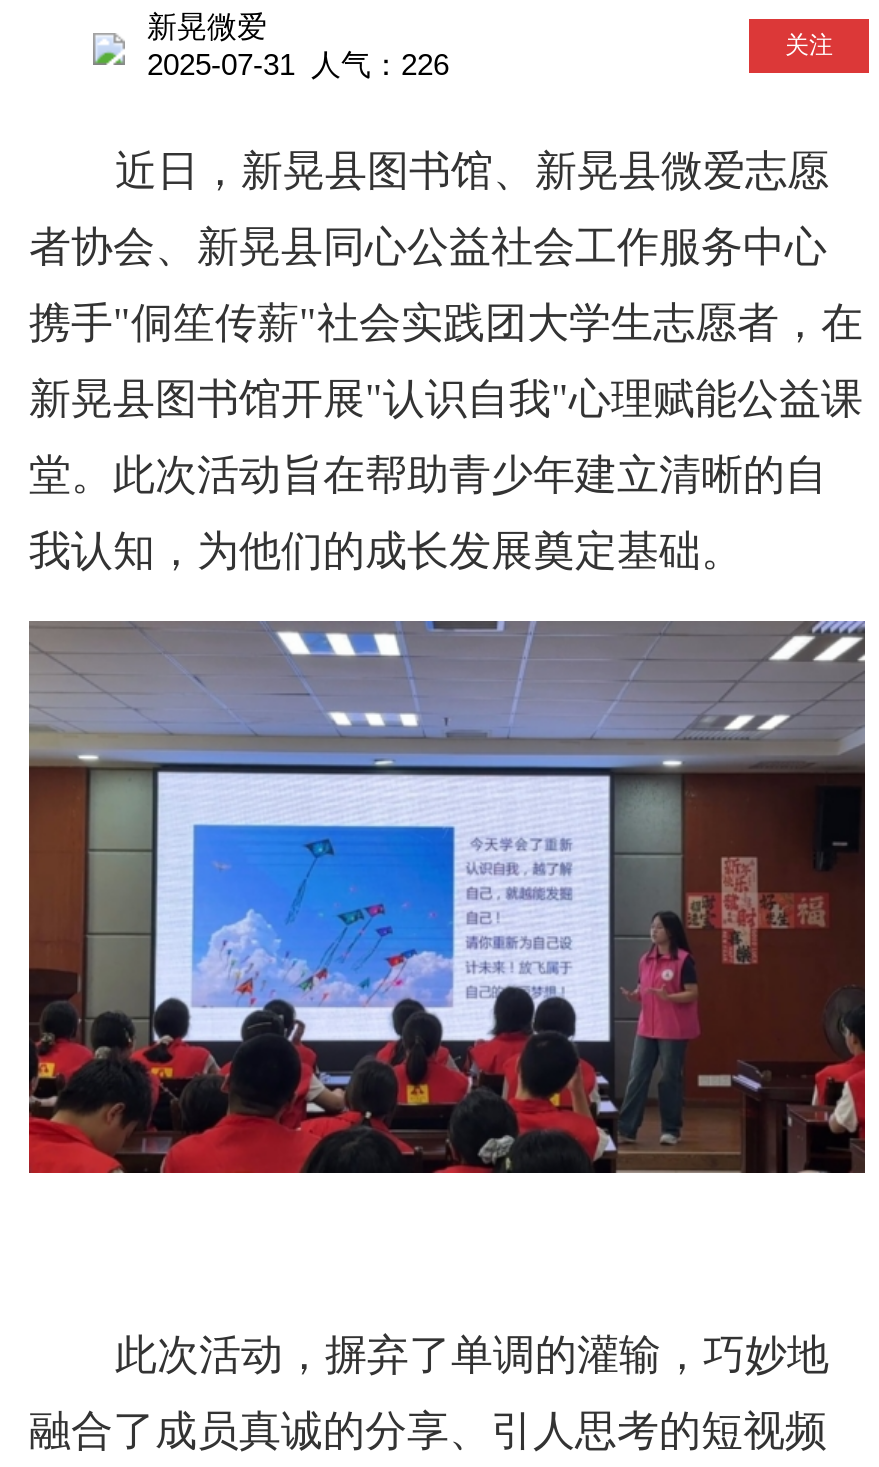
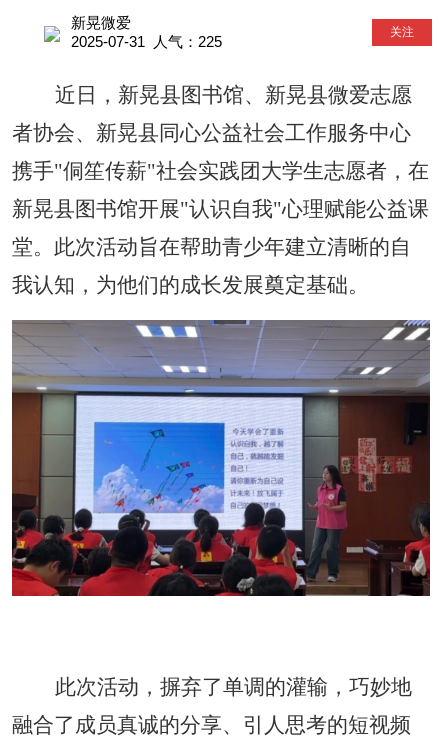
- 2025-07-31 人气：226
+ 2025-07-31 人气：225
